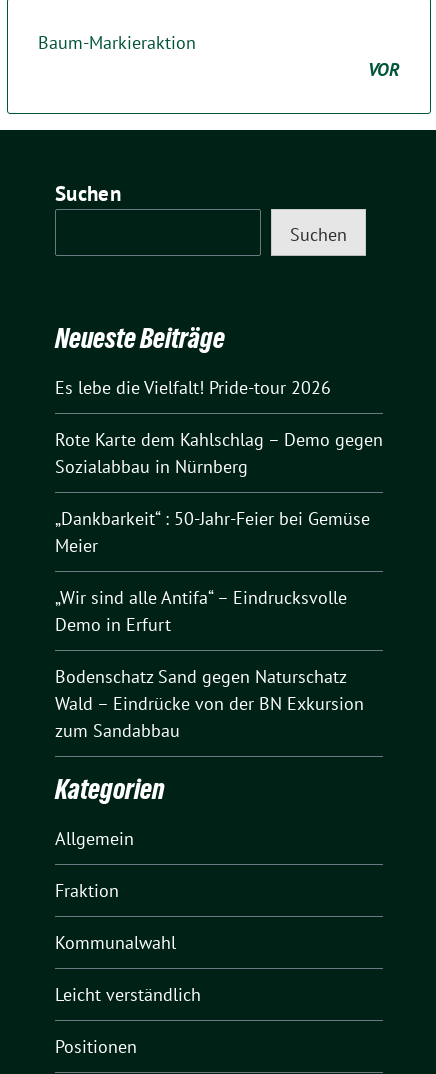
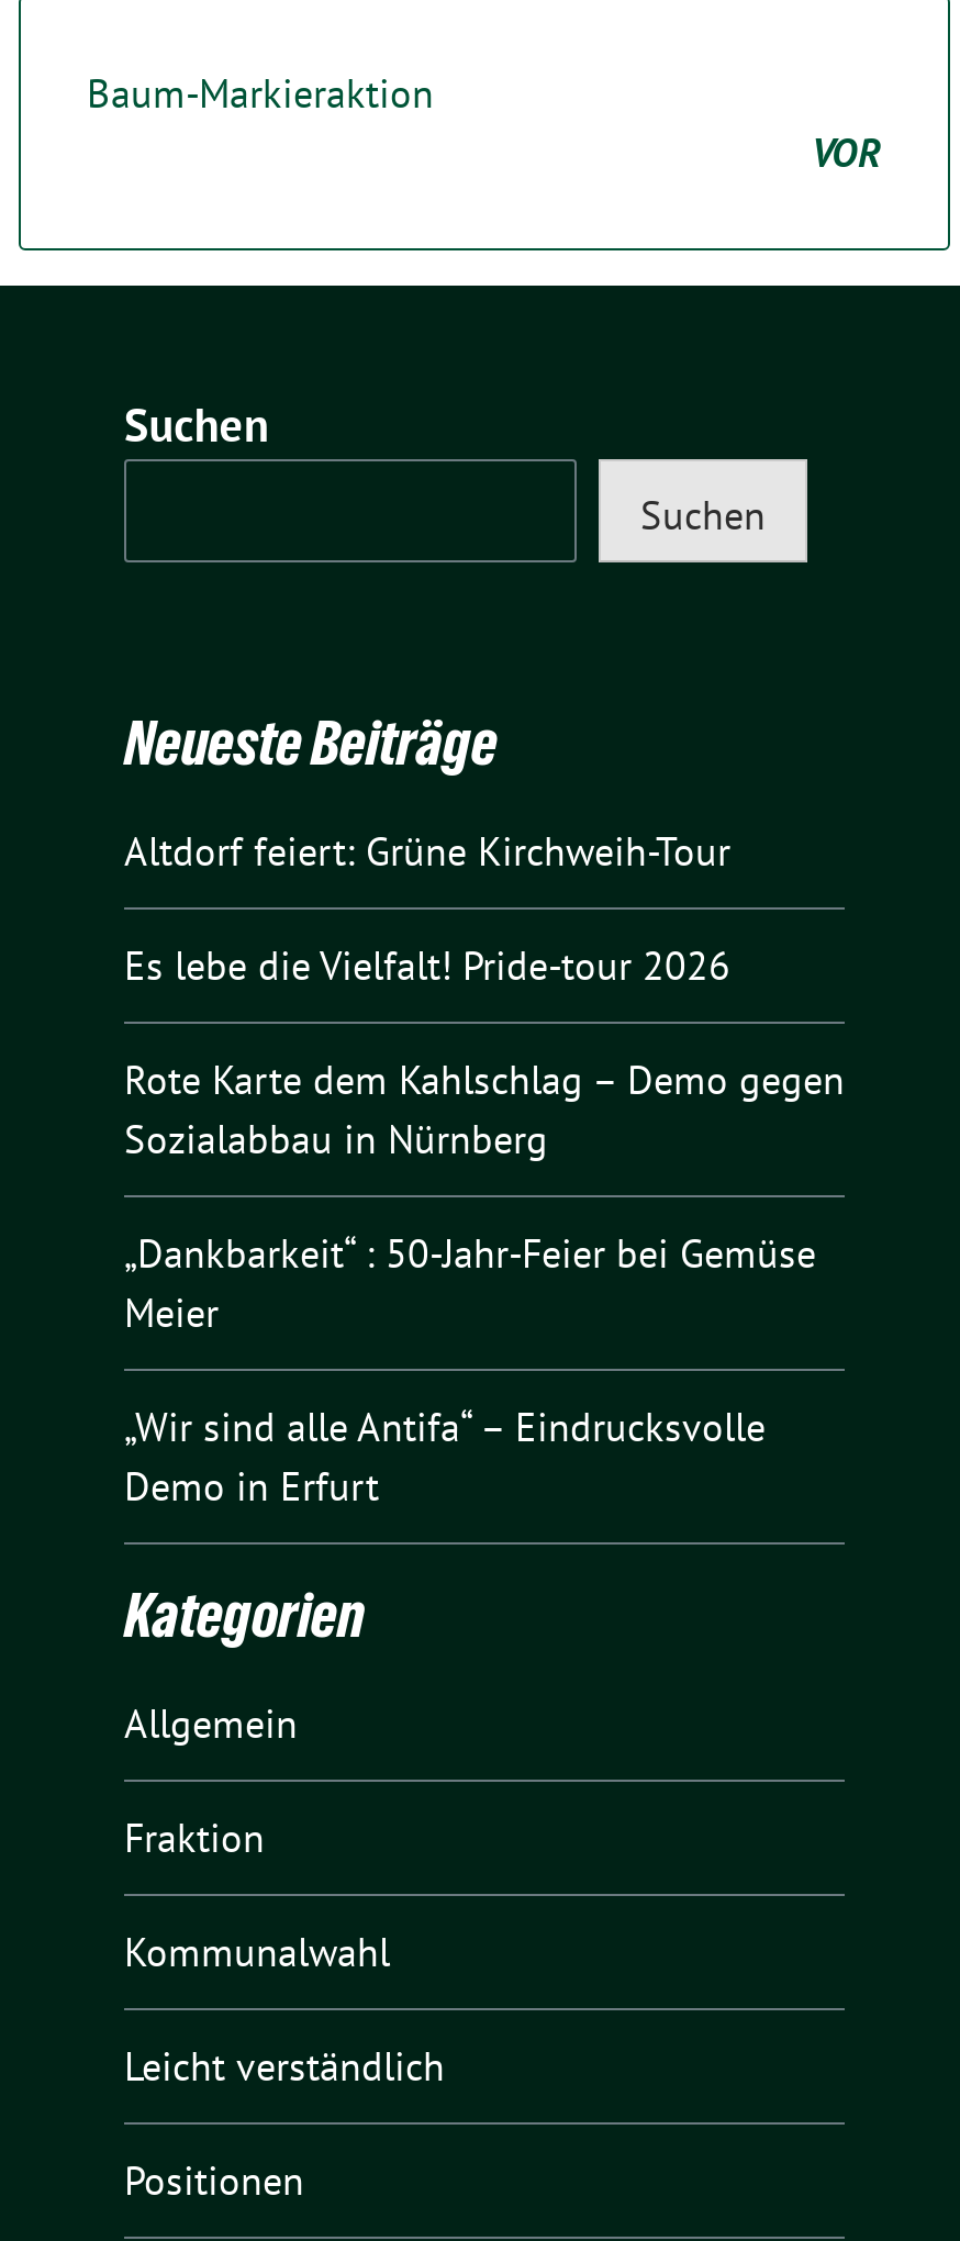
+ Altdorf feiert: Grüne Kirchweih-Tour

moved down: Es lebe die Vielfalt! Pride-tour 2026 | Rote Karte dem Kahlschlag – Demo gegen | Sozialabbau in Nürnberg | „Dankbarkeit“ : 50-Jahr-Feier bei Gemüse | Meier | „Wir sind alle Antifa“ – Eindrucksvolle | Demo in Erfurt

- Bodenschatz Sand gegen Naturschatz
- Wald – Eindrücke von der BN Exkursion
- zum Sandabbau
